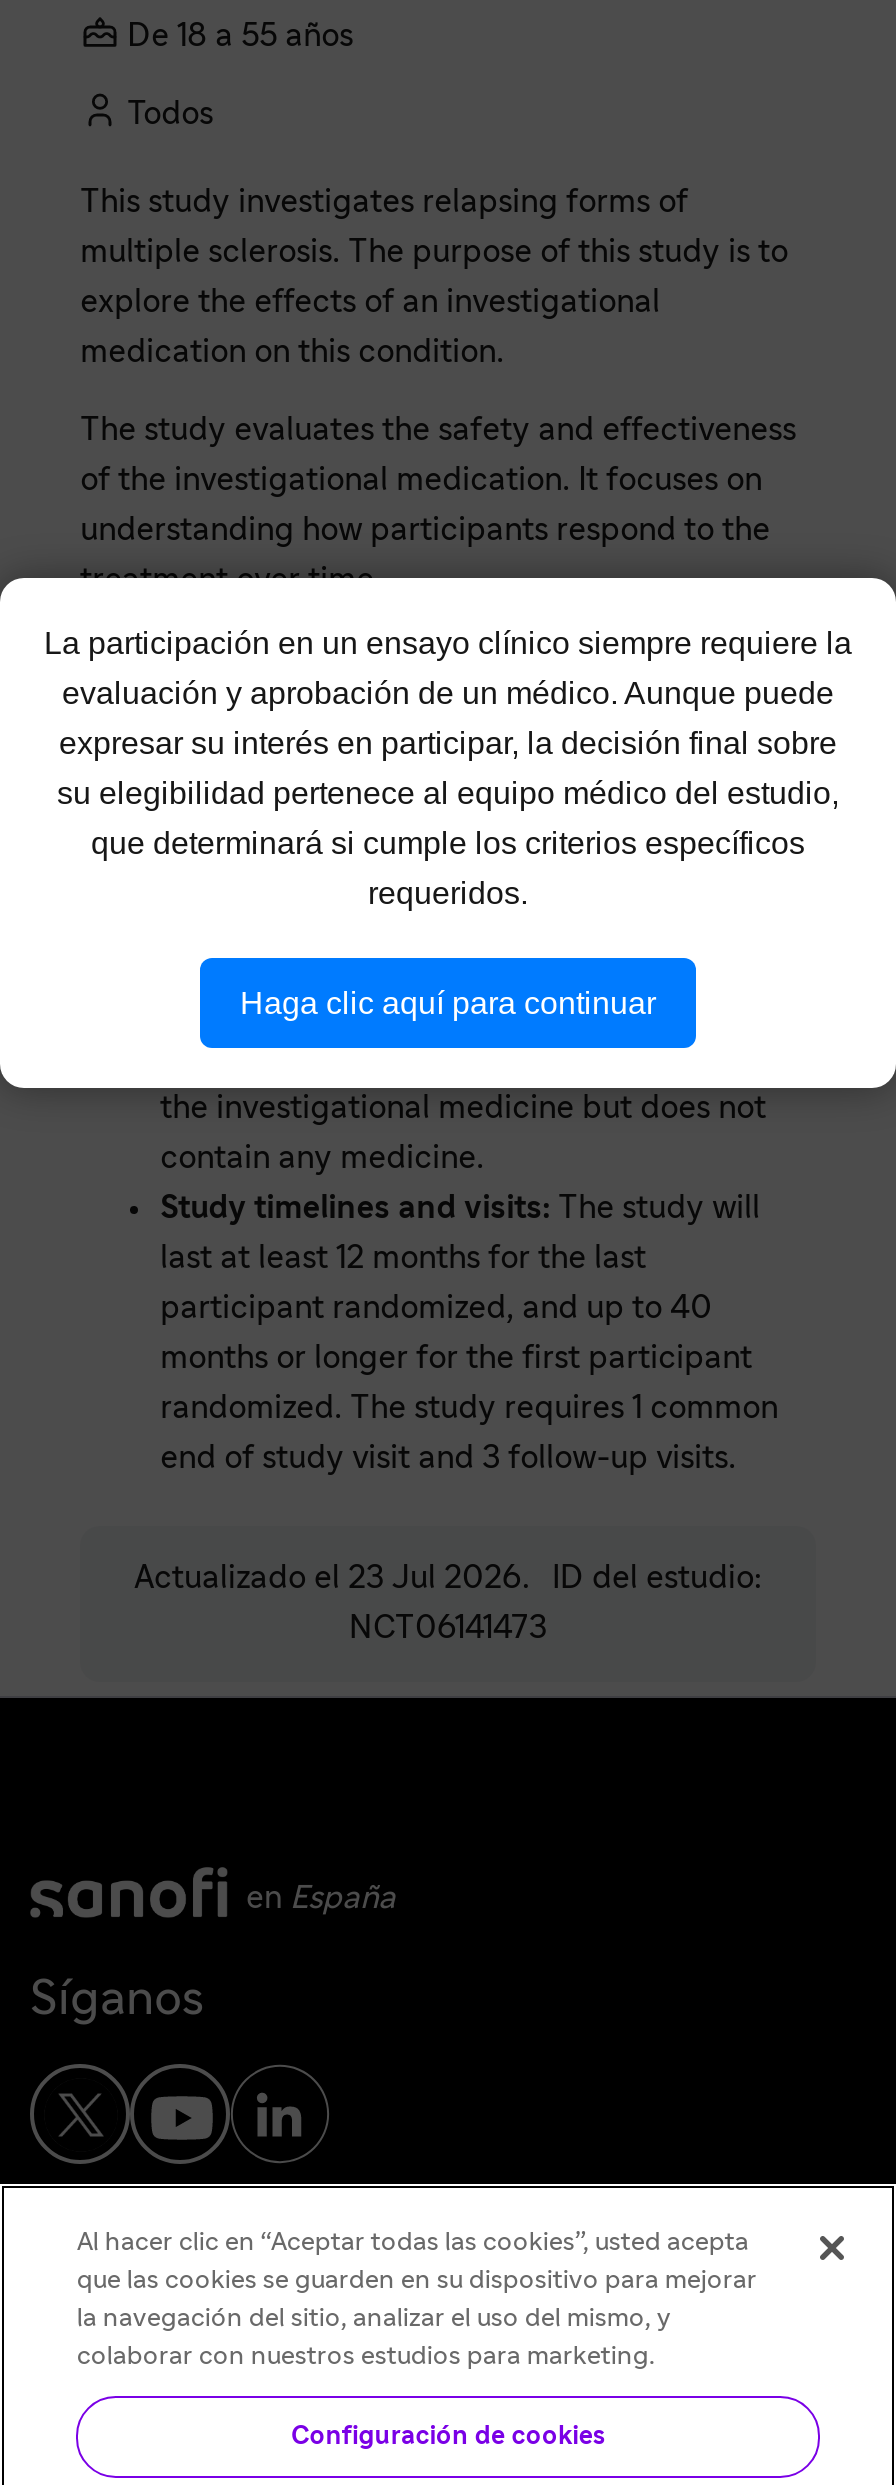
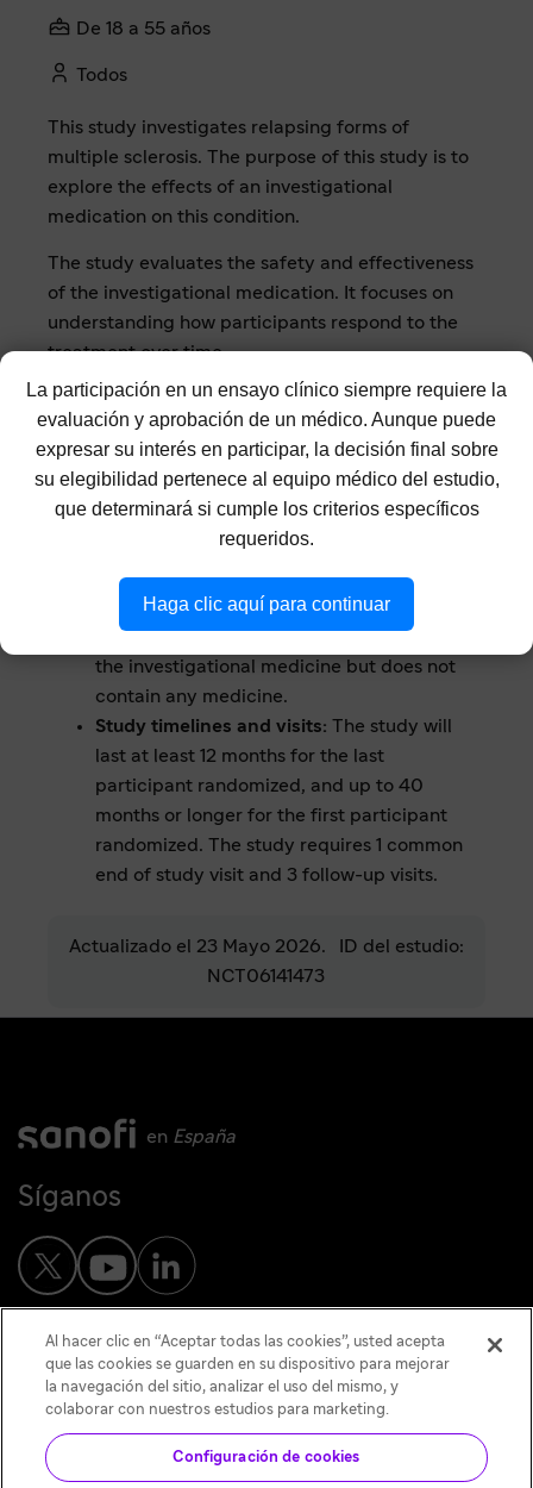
- Actualizado el 23 Jul 2026. ID del estudio:
+ Actualizado el 23 Mayo 2026. ID del estudio:
